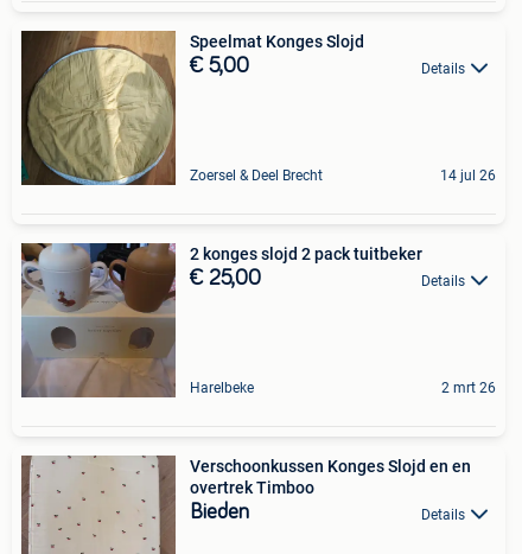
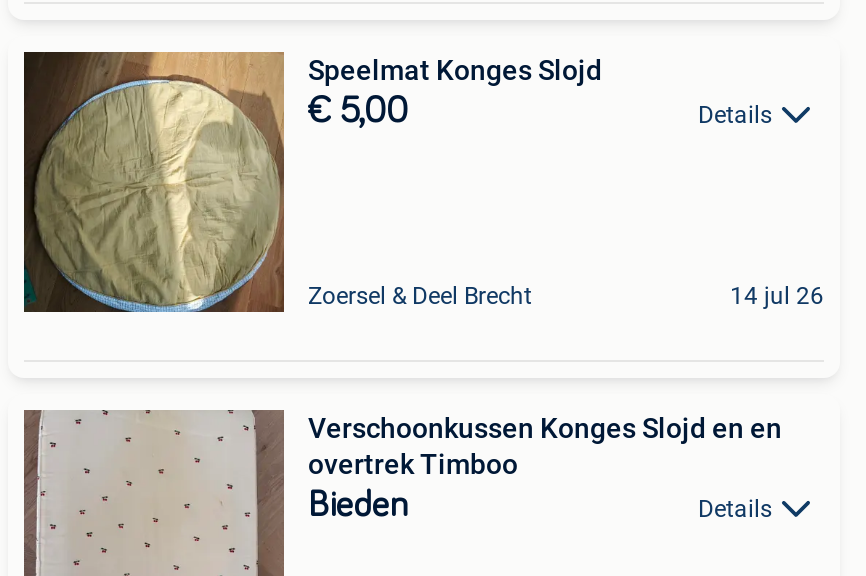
- [image]
- 2 konges slojd 2 pack tuitbeker
- € 25,00
- Details

- Harelbeke
- 2 mrt 26
